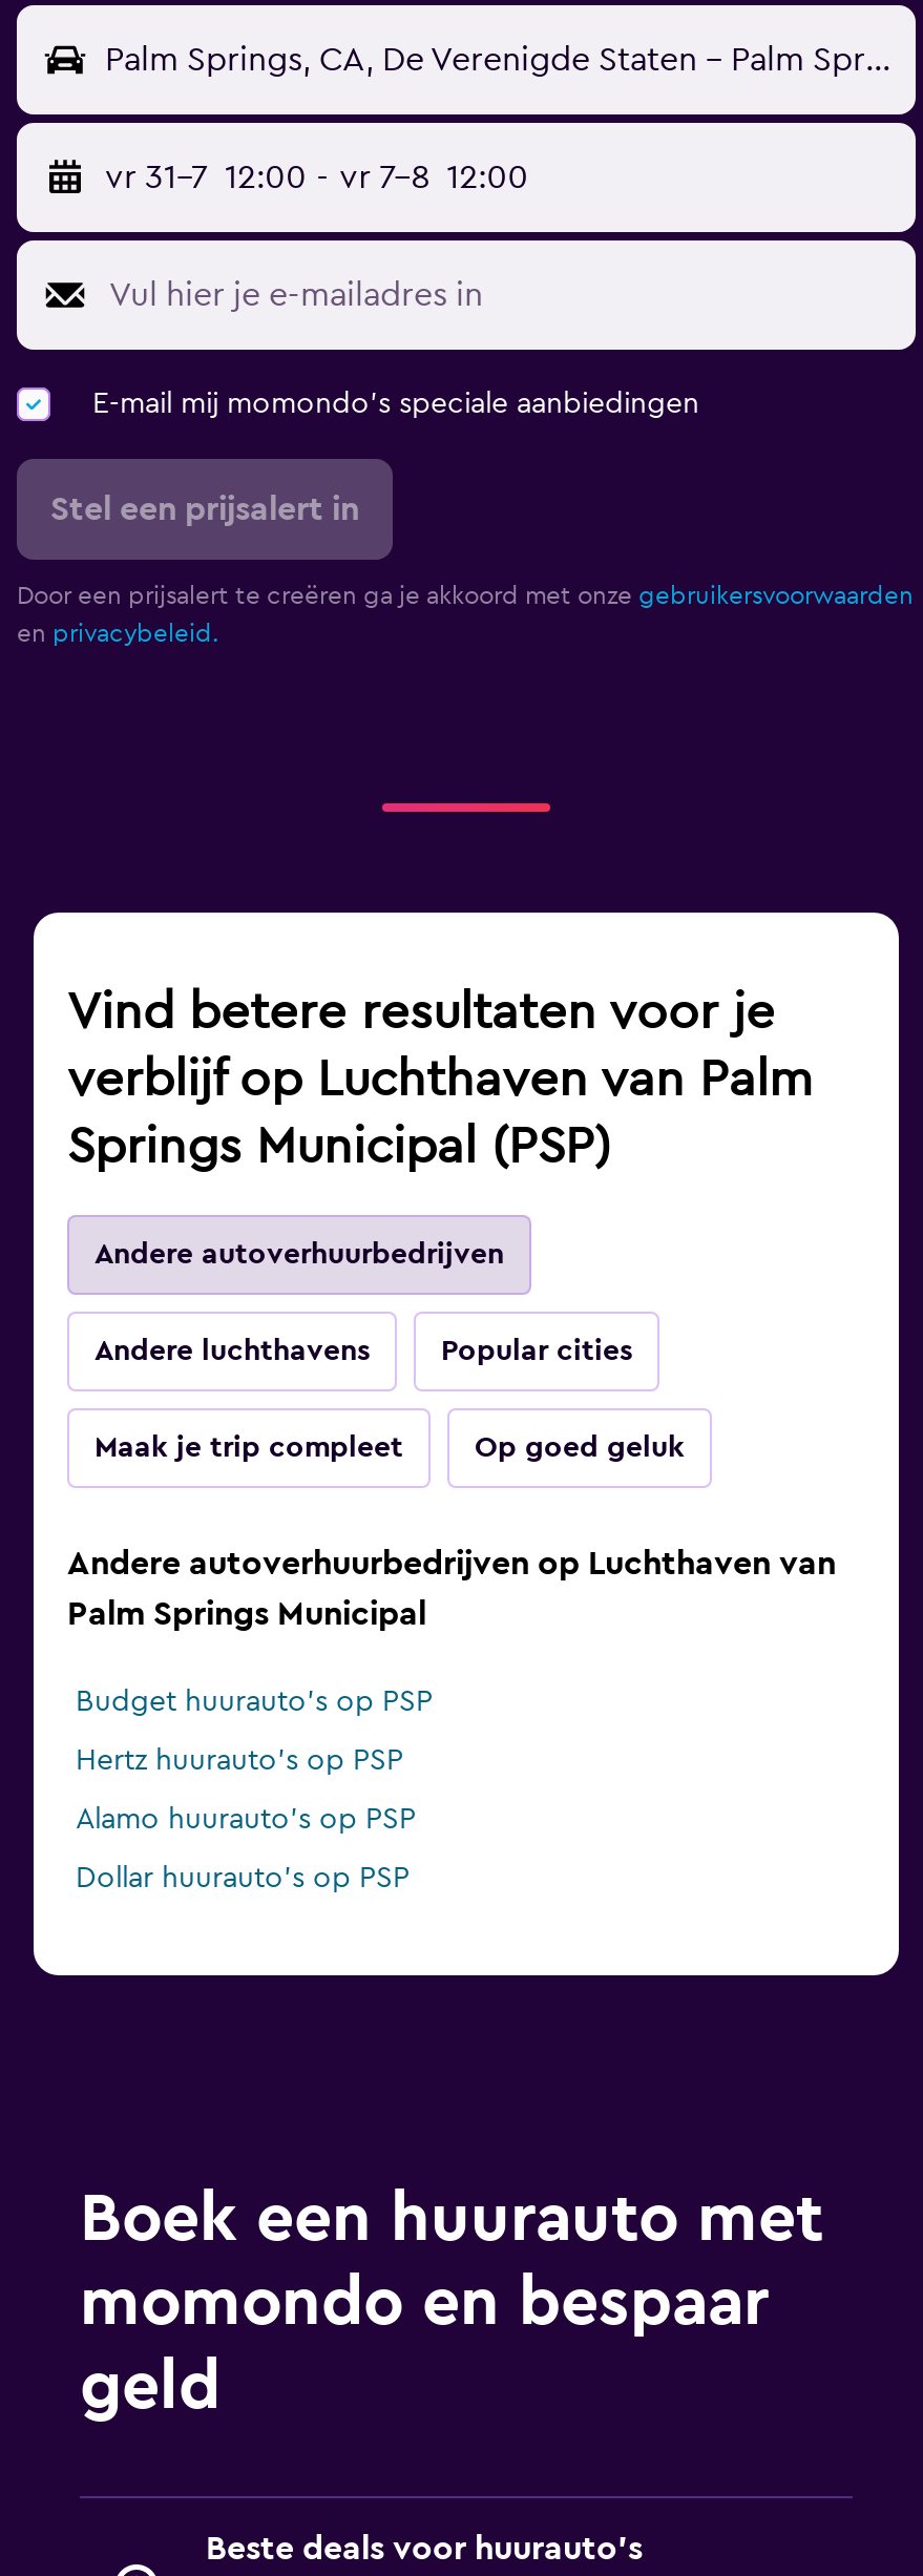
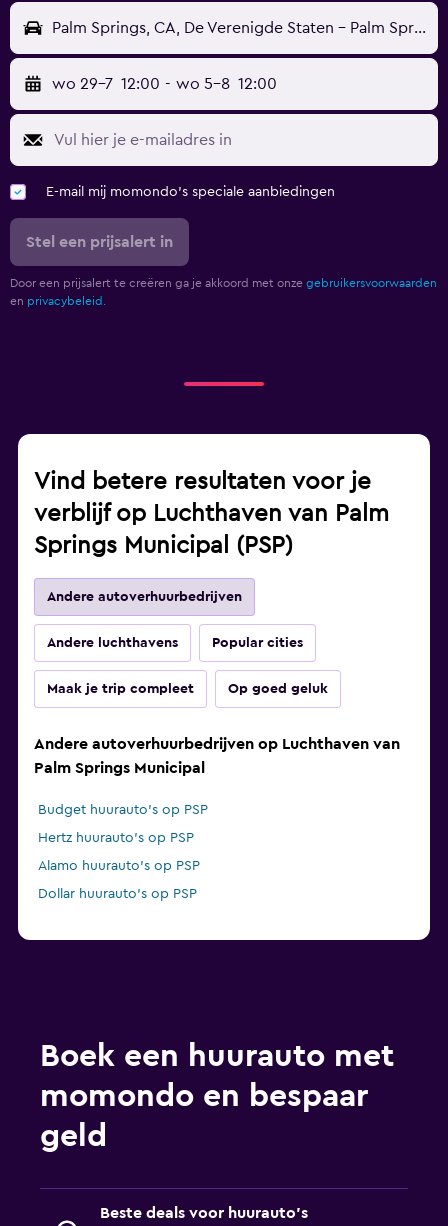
- vr 31-7 12:00 - vr 7-8 12:00
+ wo 29-7 12:00 - wo 5-8 12:00
